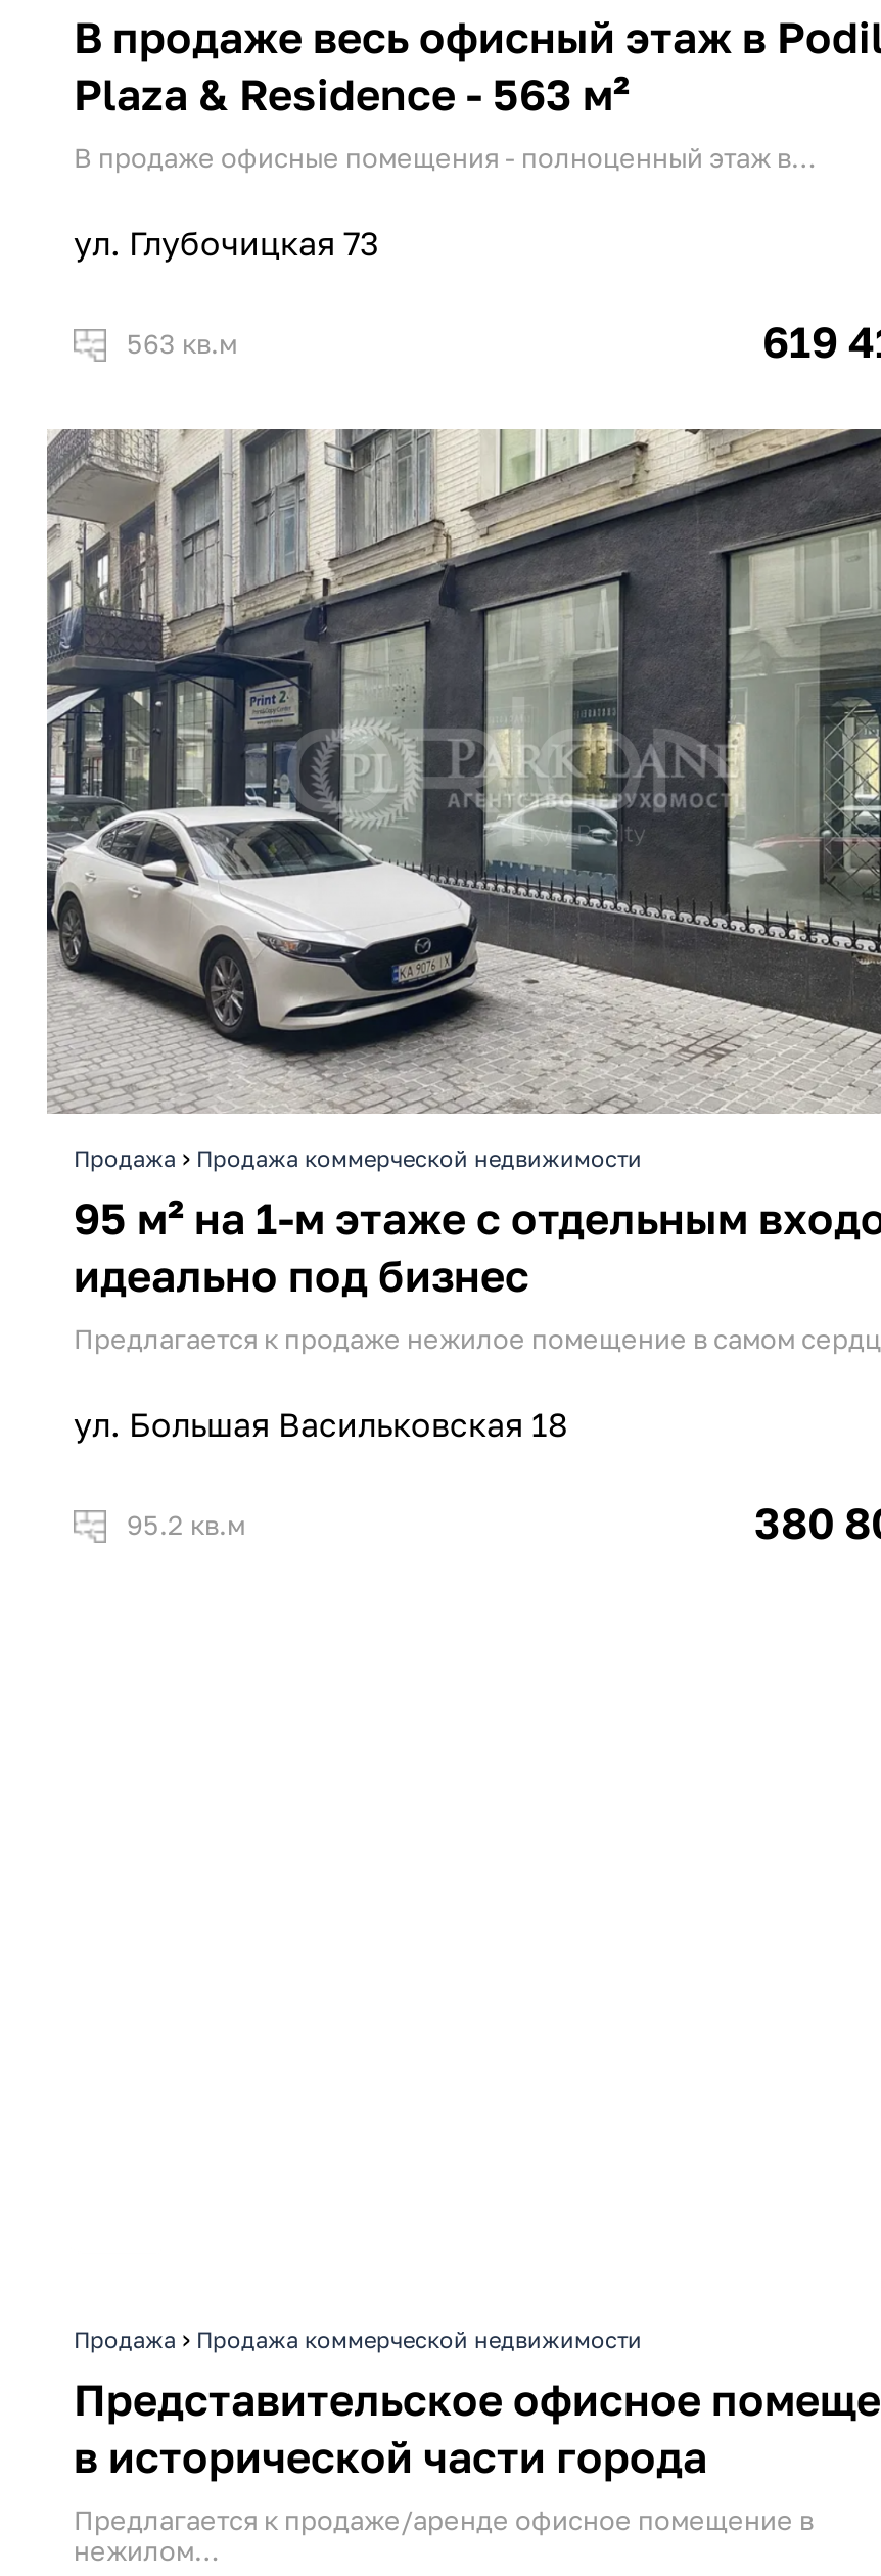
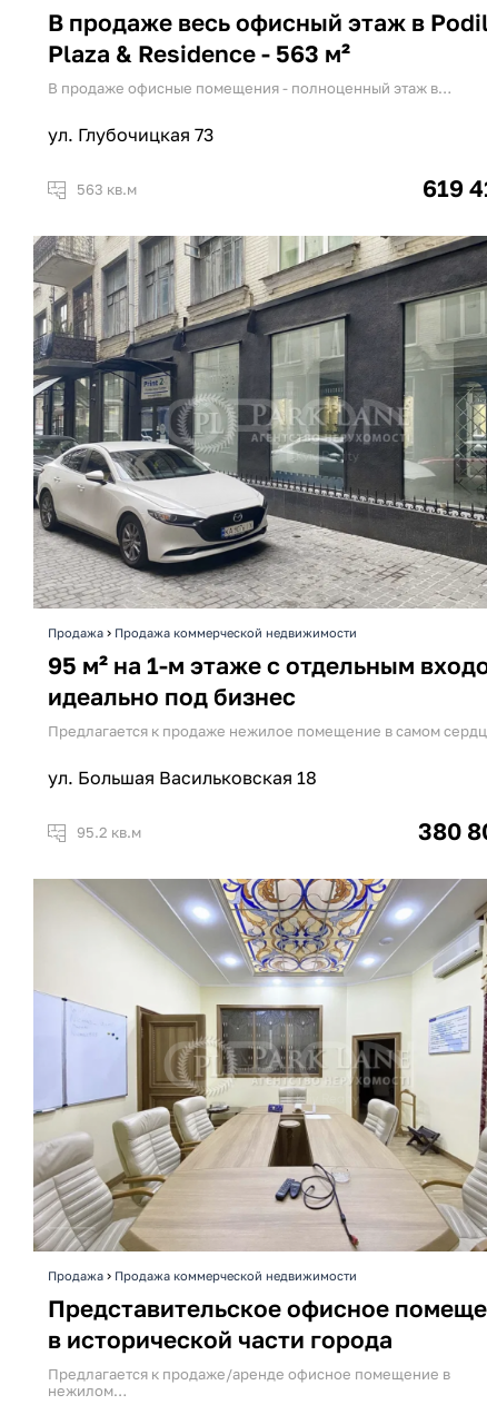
+ [image]
